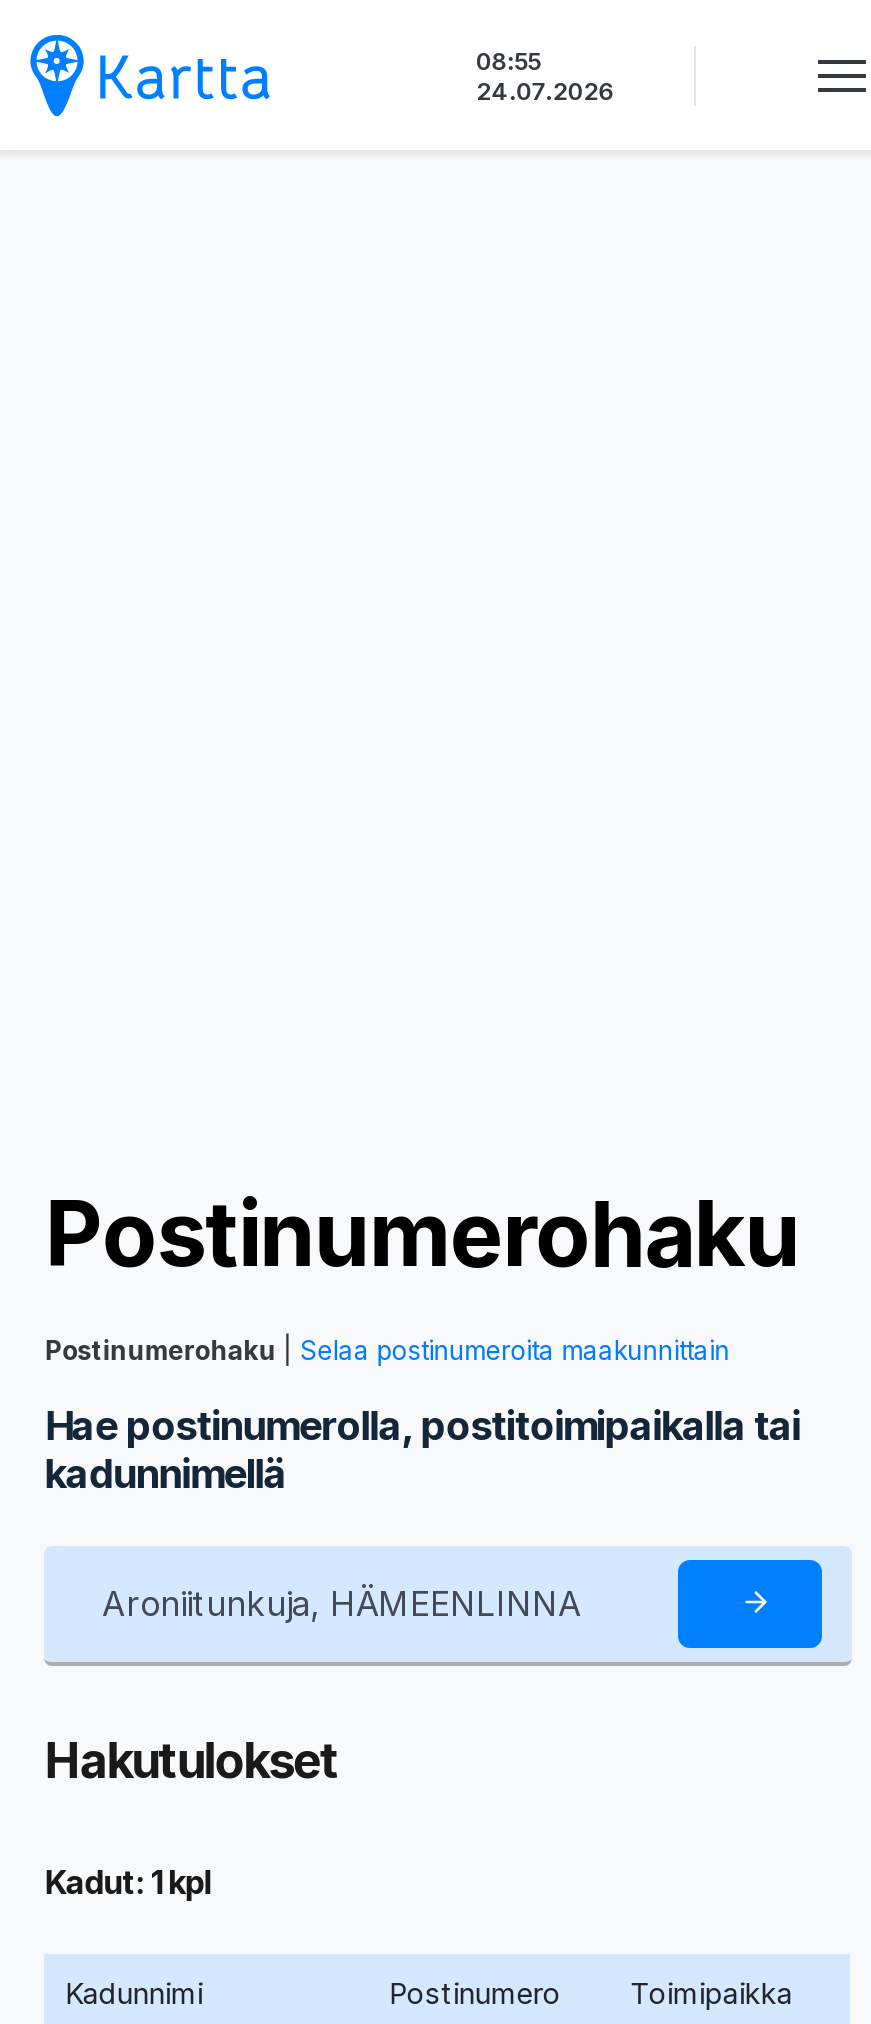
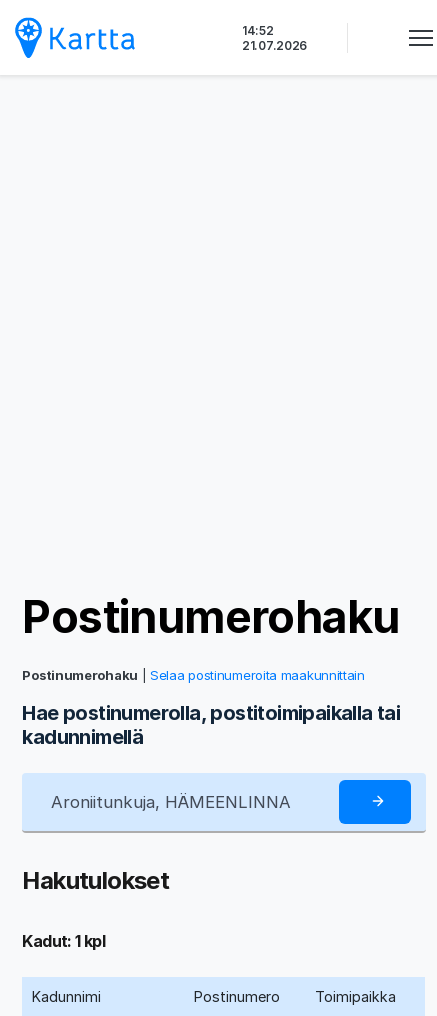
- 08:55
+ 14:52

- 24.07.2026
+ 21.07.2026
